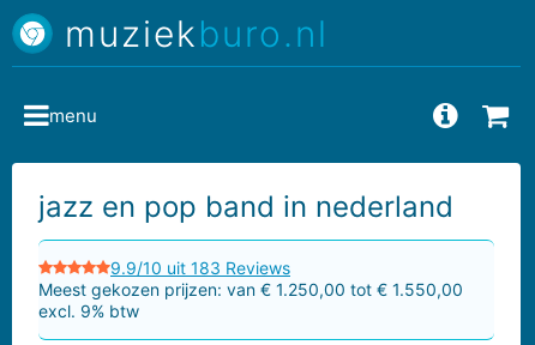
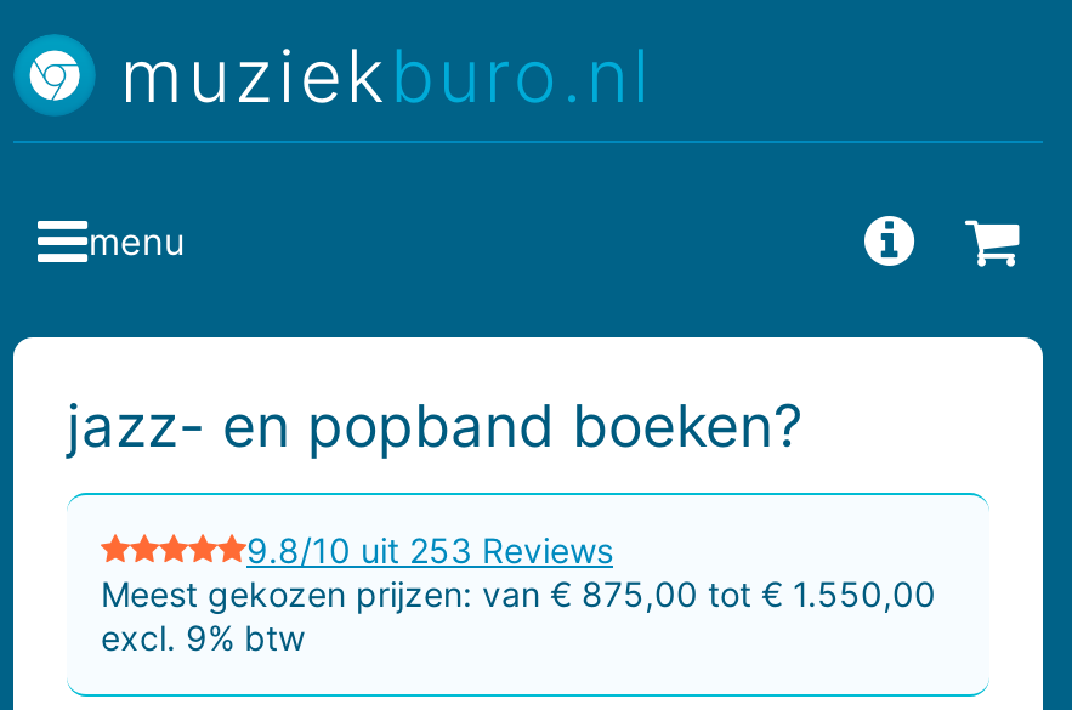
- jazz en pop band in nederland
+ jazz- en popband boeken?

- 9.9/10 uit 183 Reviews
- Meest gekozen prijzen: van € 1.250,00 tot € 1.550,00
+ 9.8/10 uit 253 Reviews
+ Meest gekozen prijzen: van € 875,00 tot € 1.550,00
